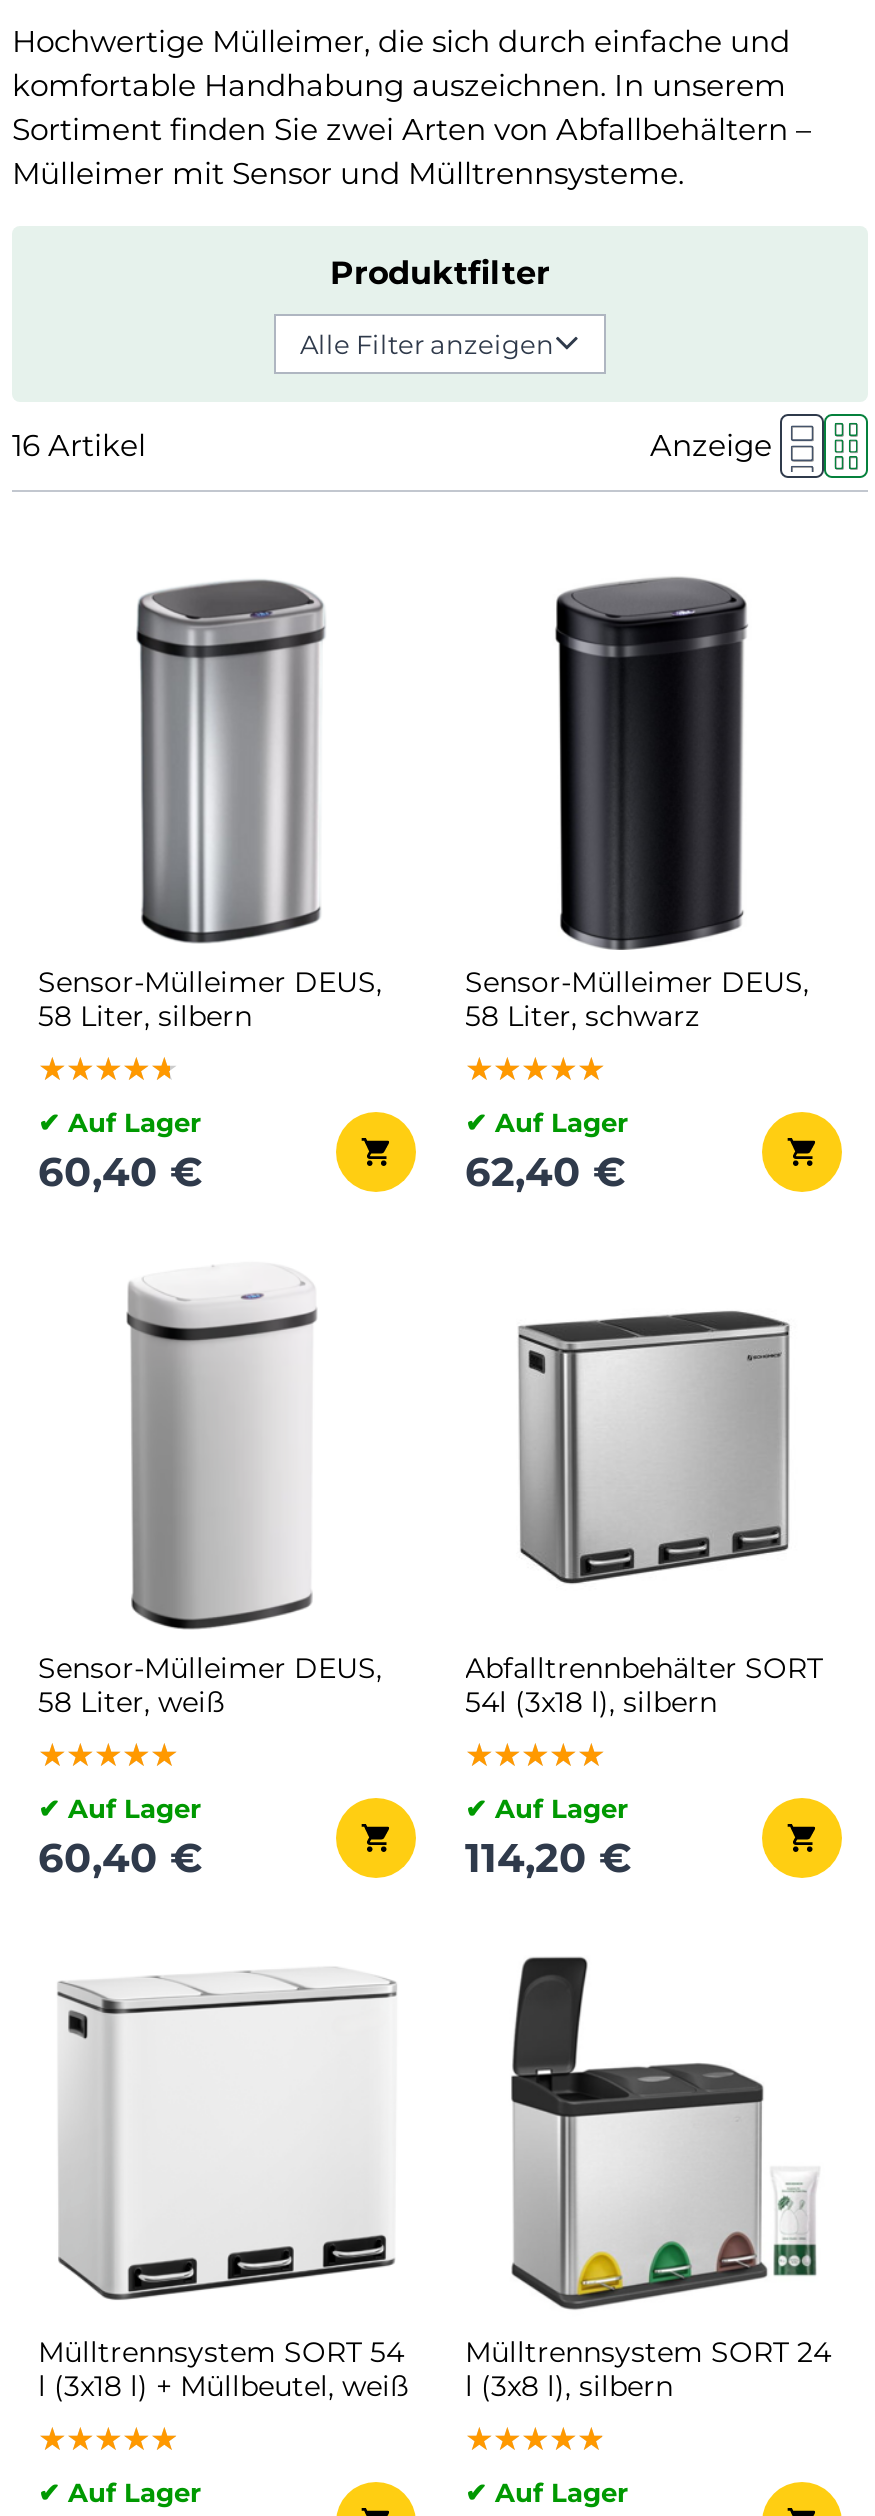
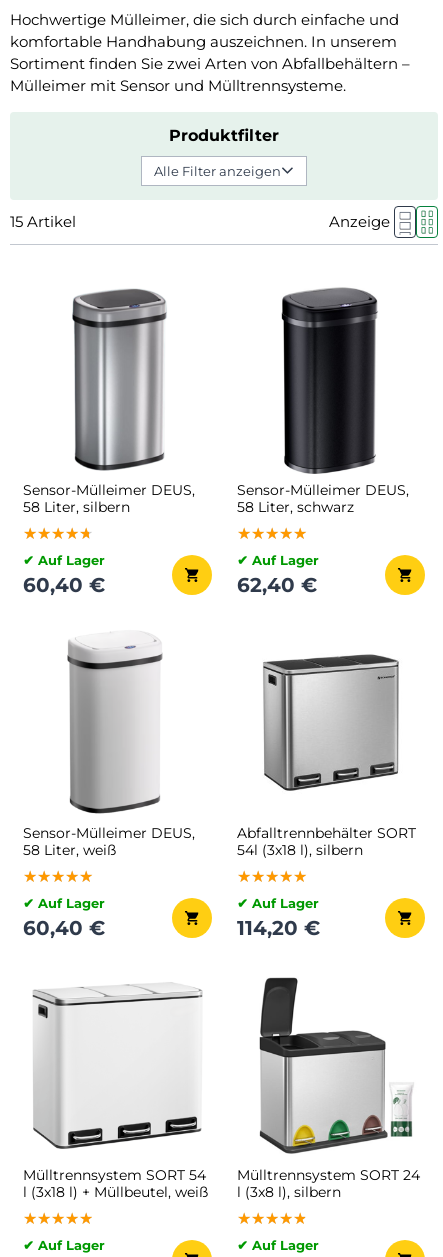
- 16 Artikel
+ 15 Artikel
